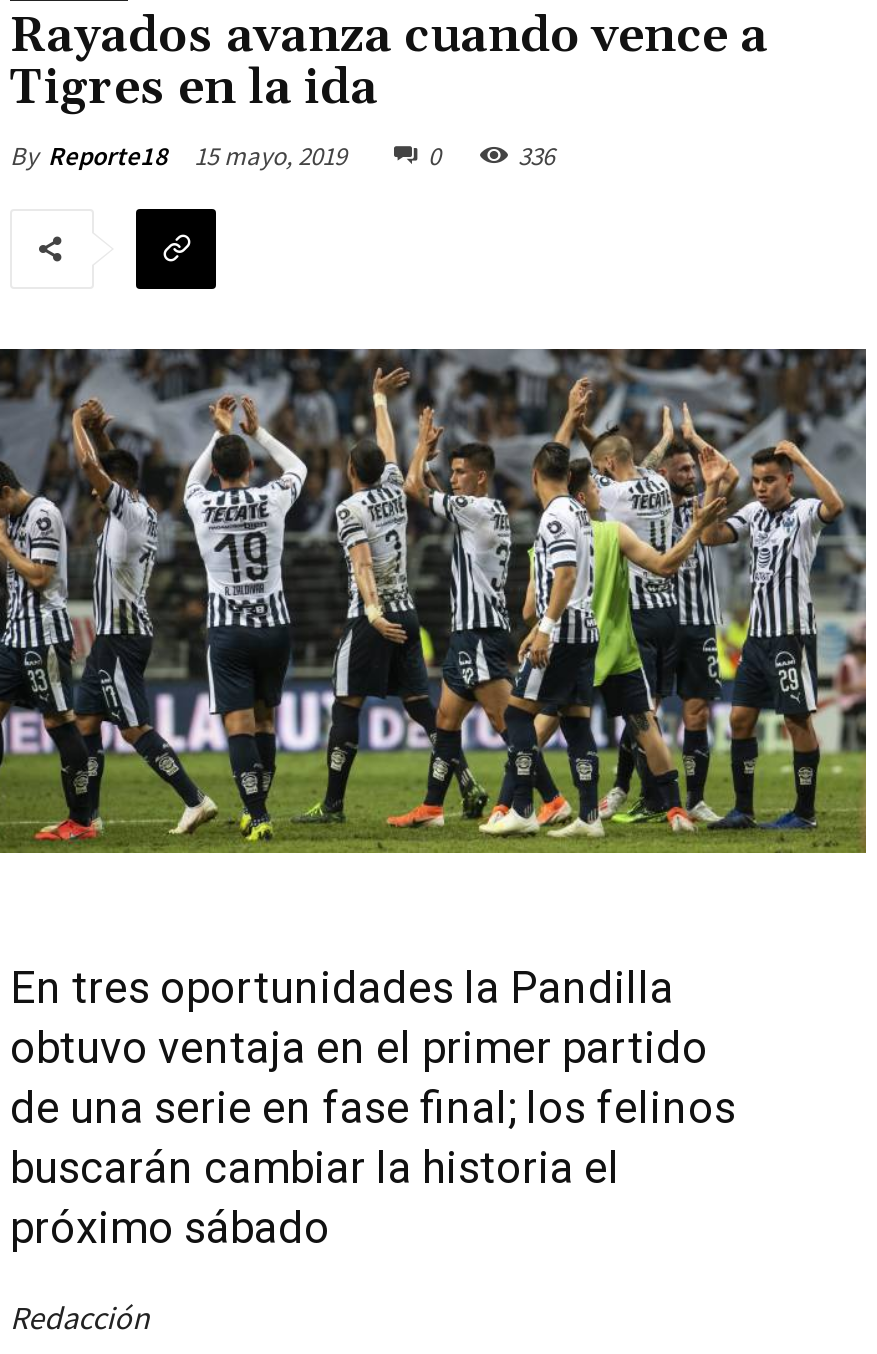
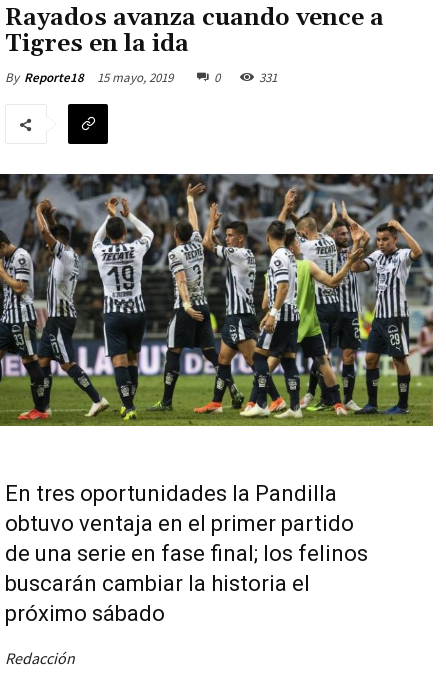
- 336
+ 331
